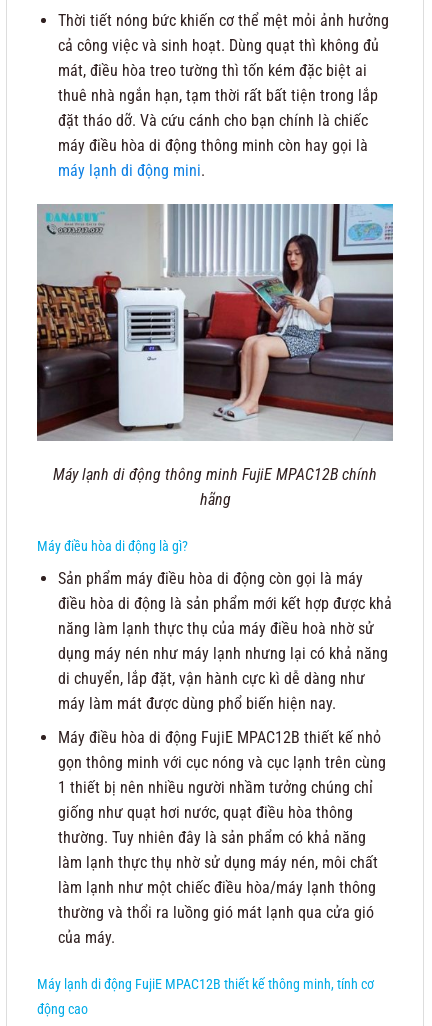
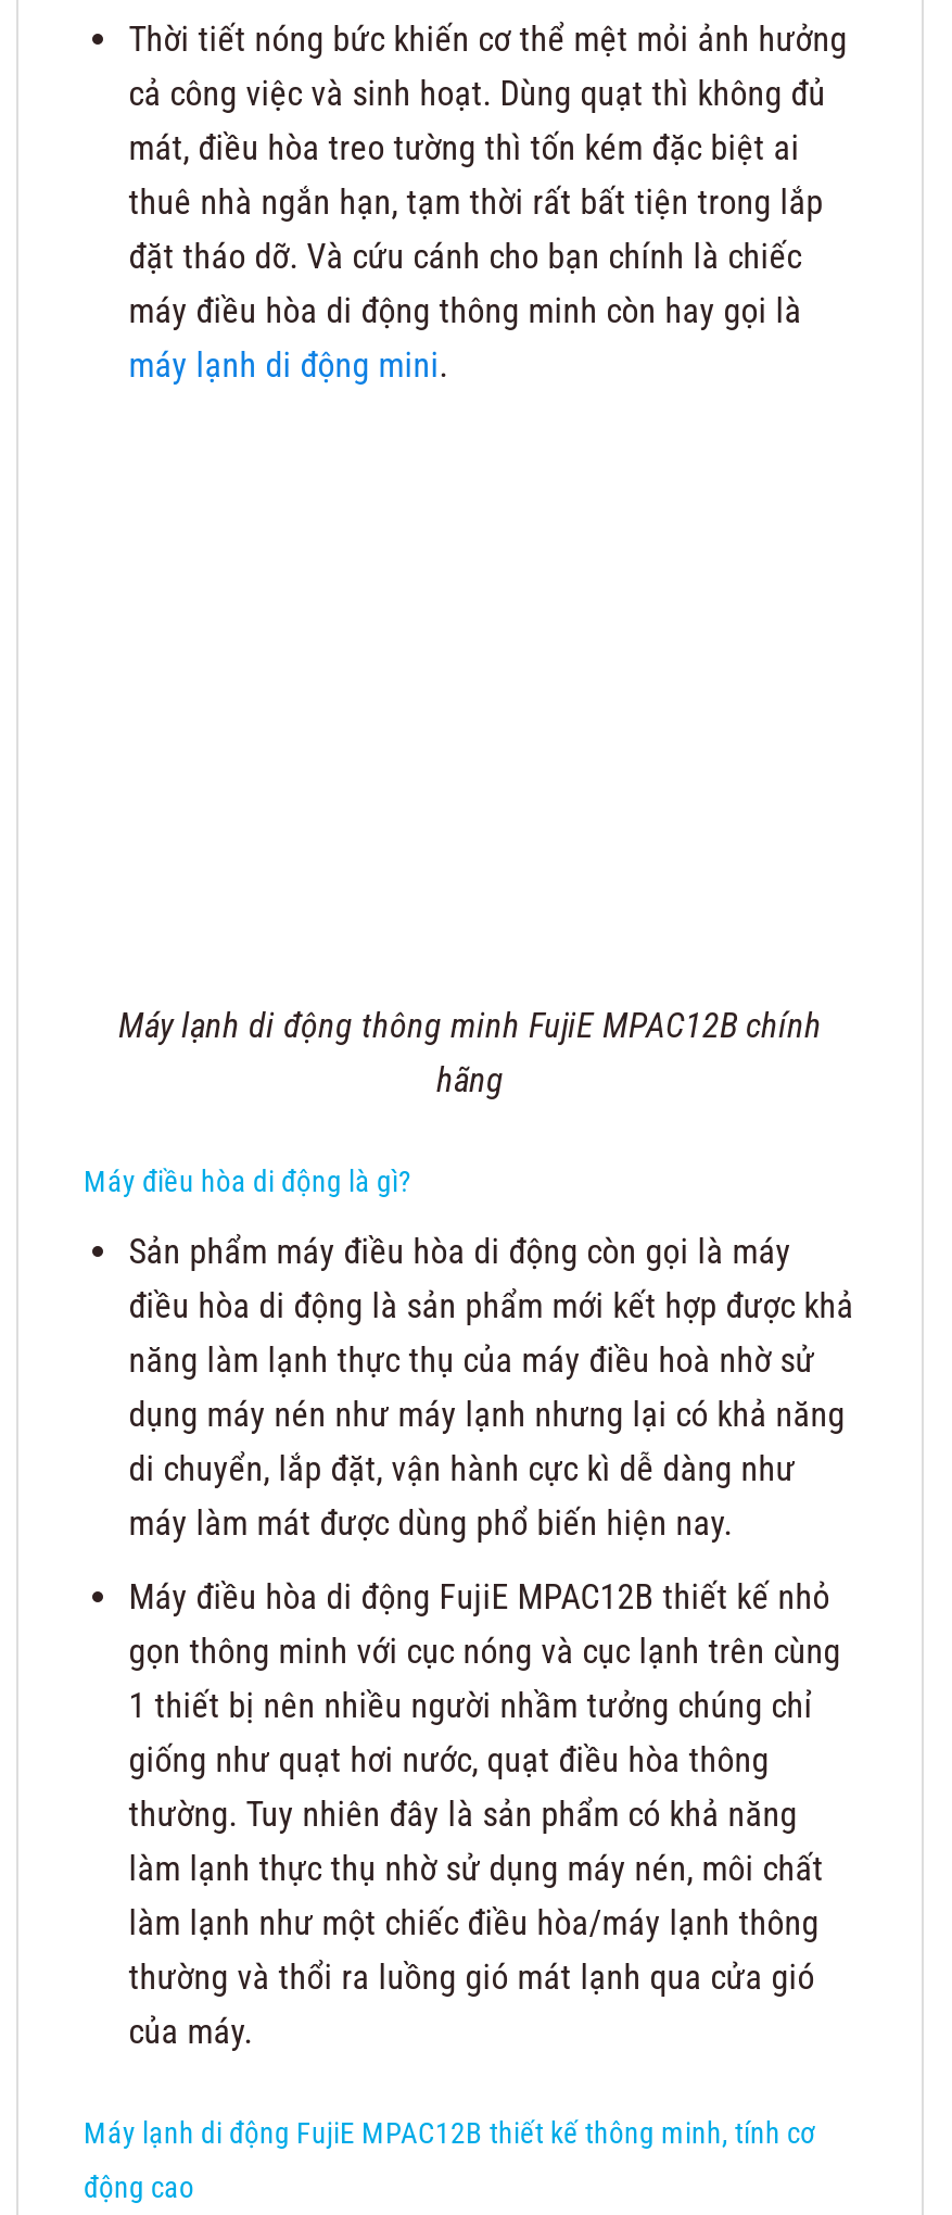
- [image]
